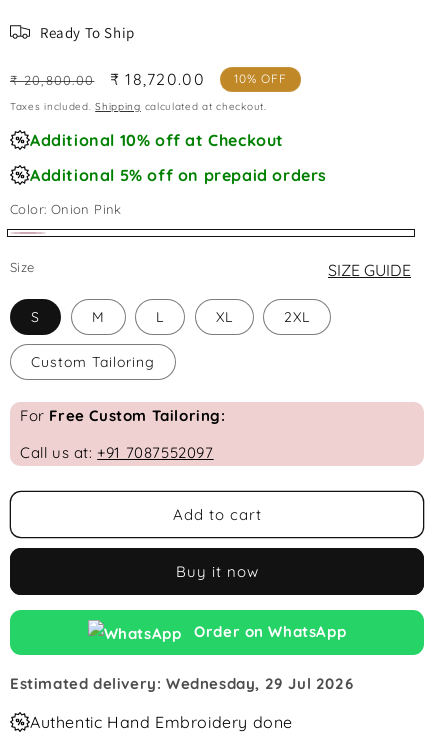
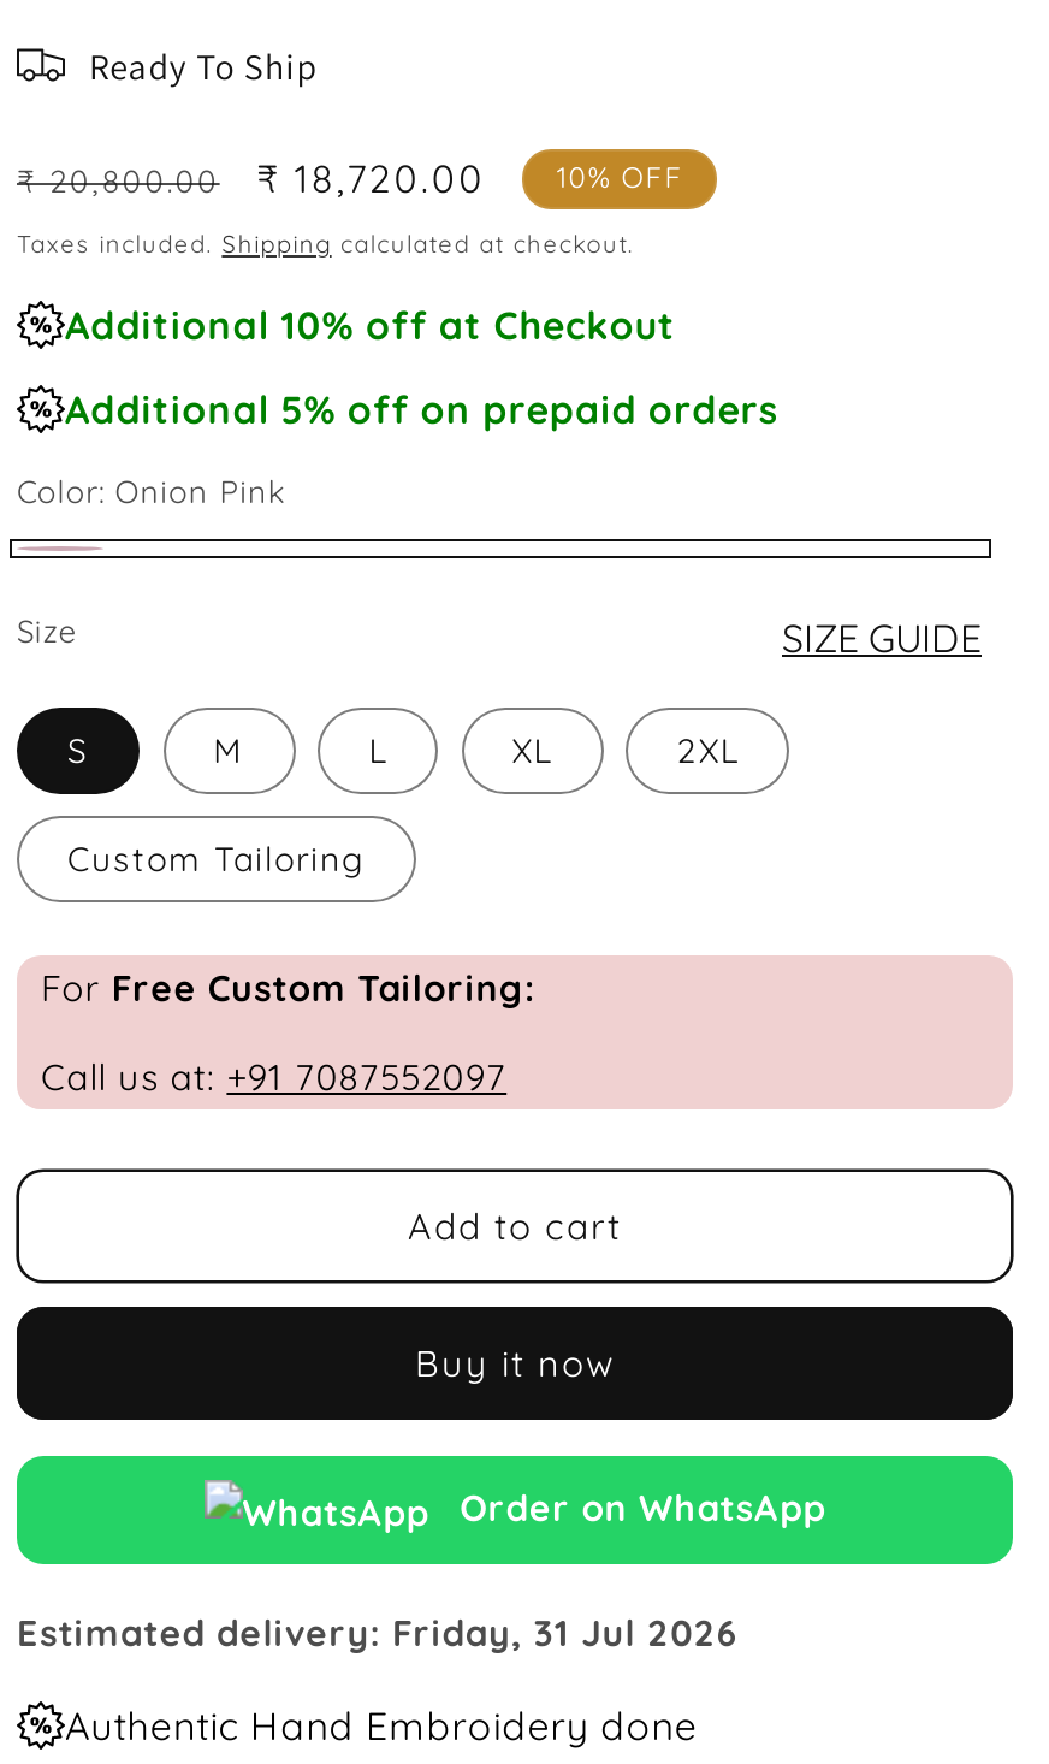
- Estimated delivery: Wednesday, 29 Jul 2026
+ Estimated delivery: Friday, 31 Jul 2026
